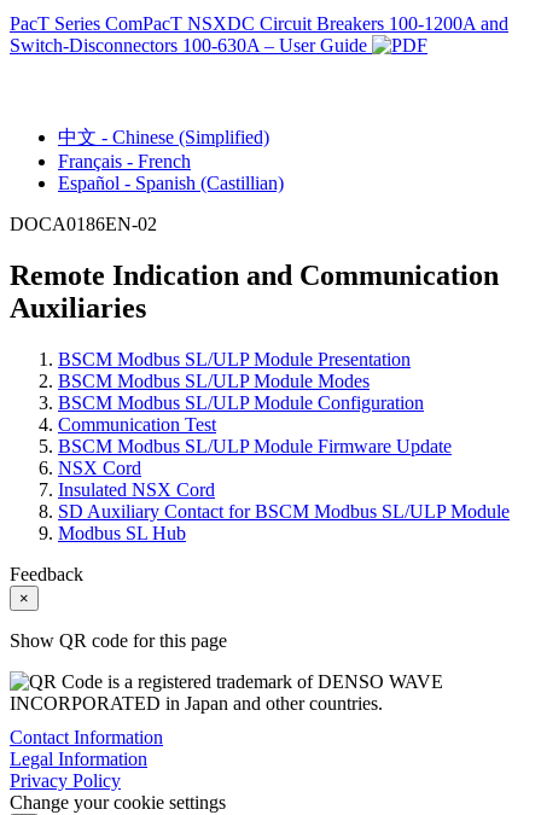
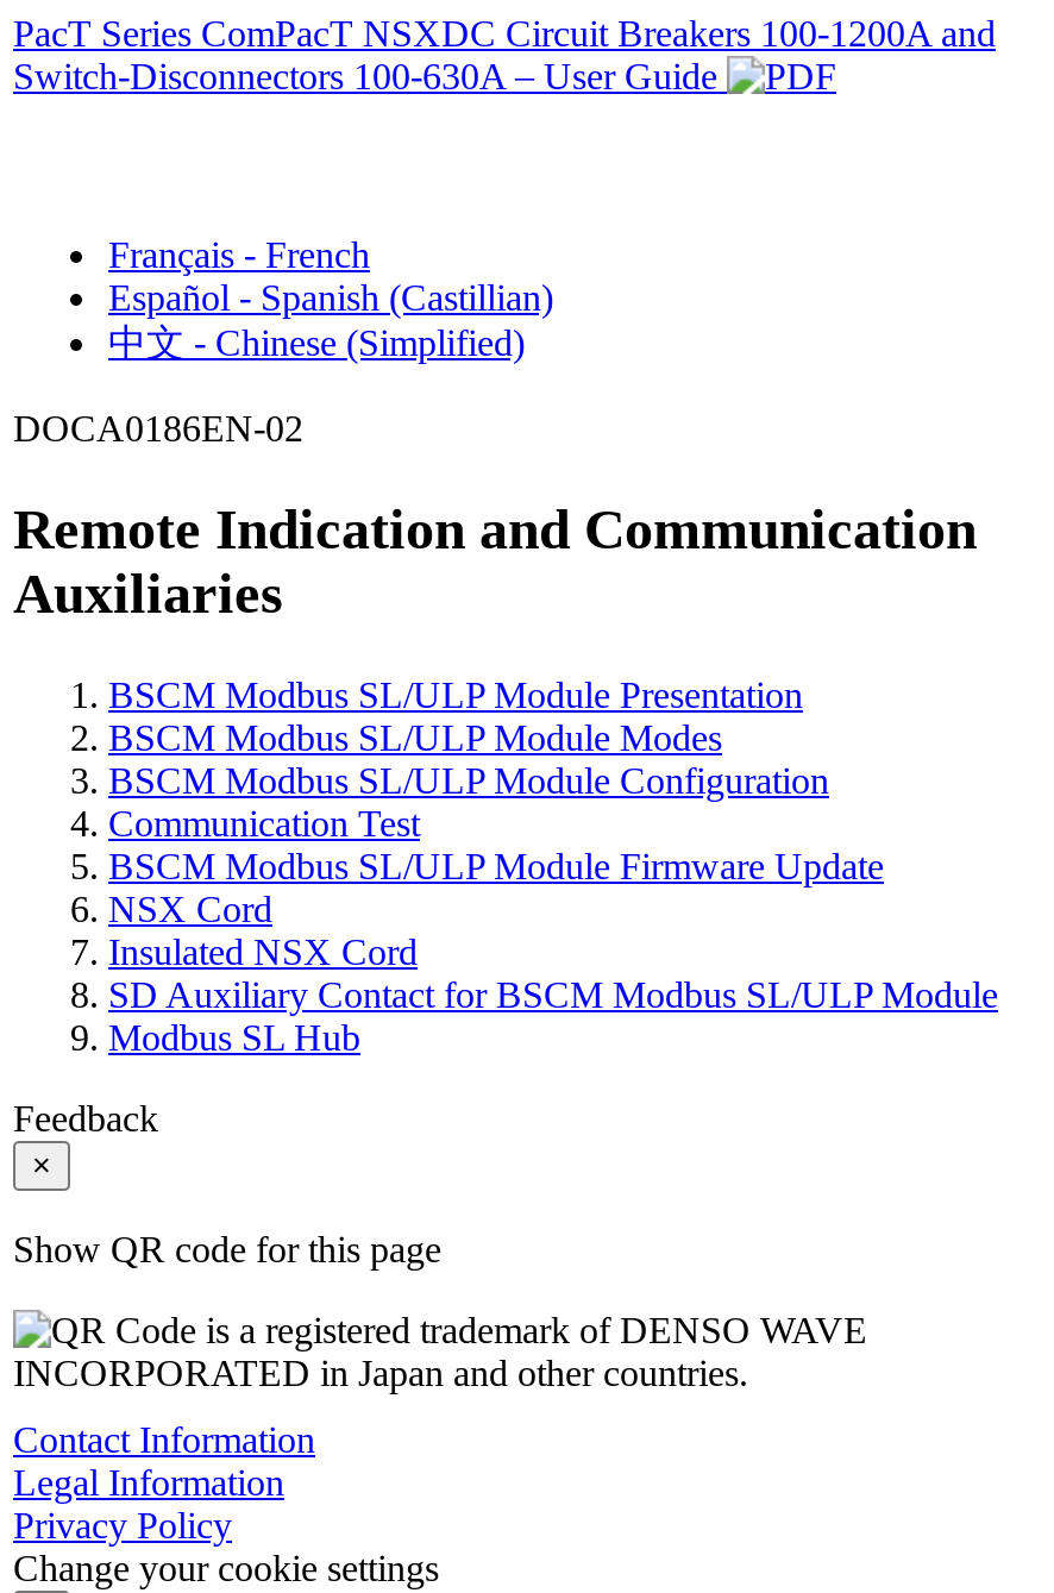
moved down: 中文 - Chinese (Simplified)

moved up: Français - French | Español - Spanish (Castillian)
